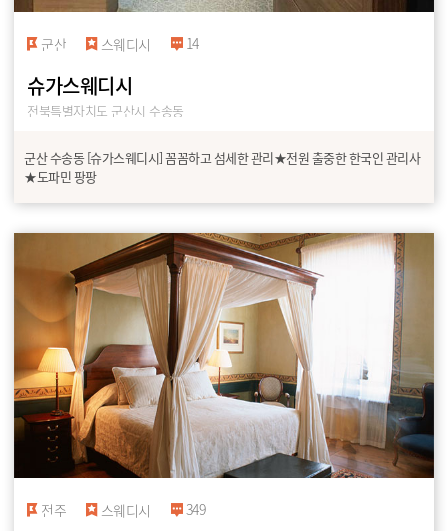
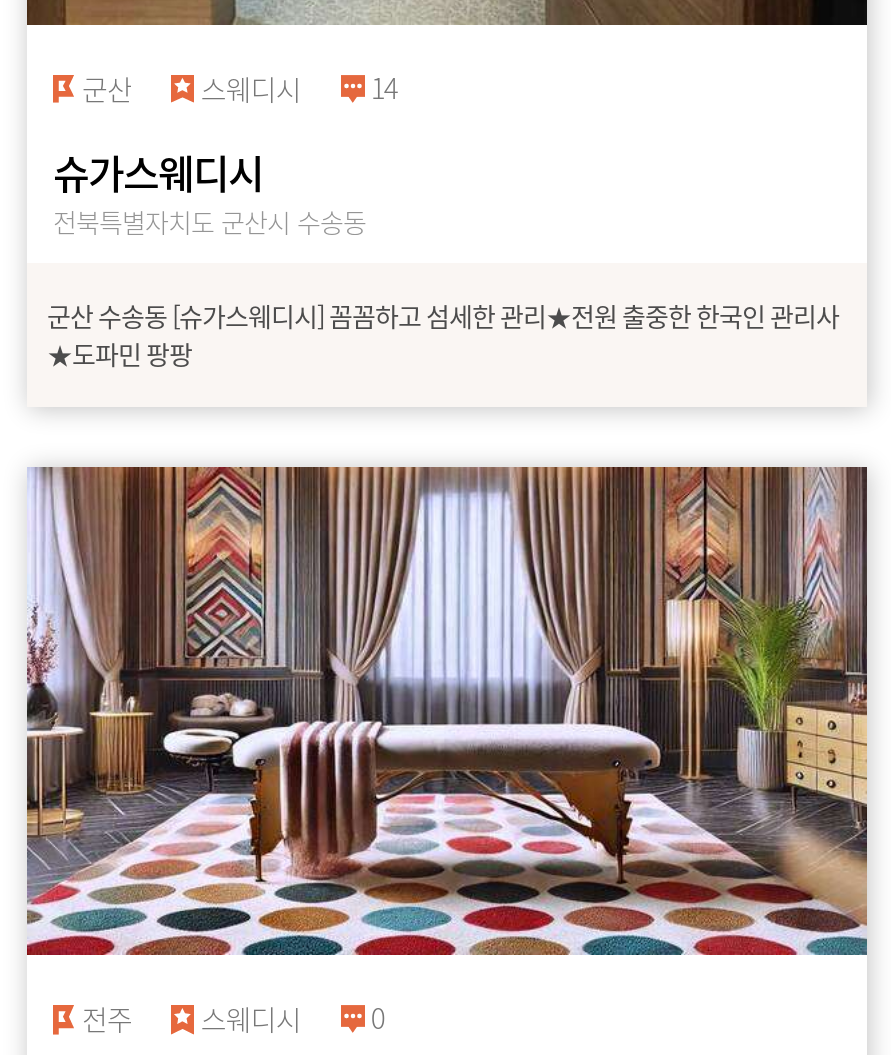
- [image]
- 전주 스웨디시 349
+ [image]
+ 전주 스웨디시 0
